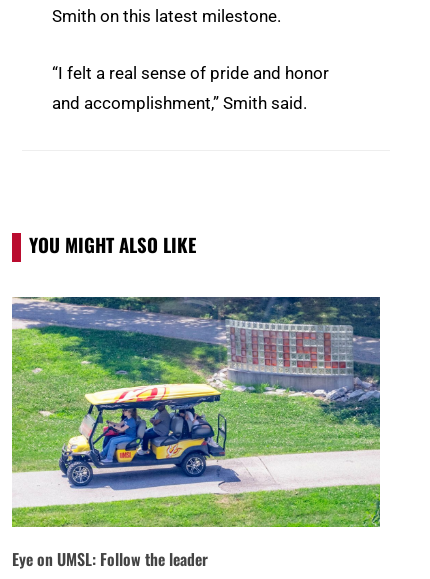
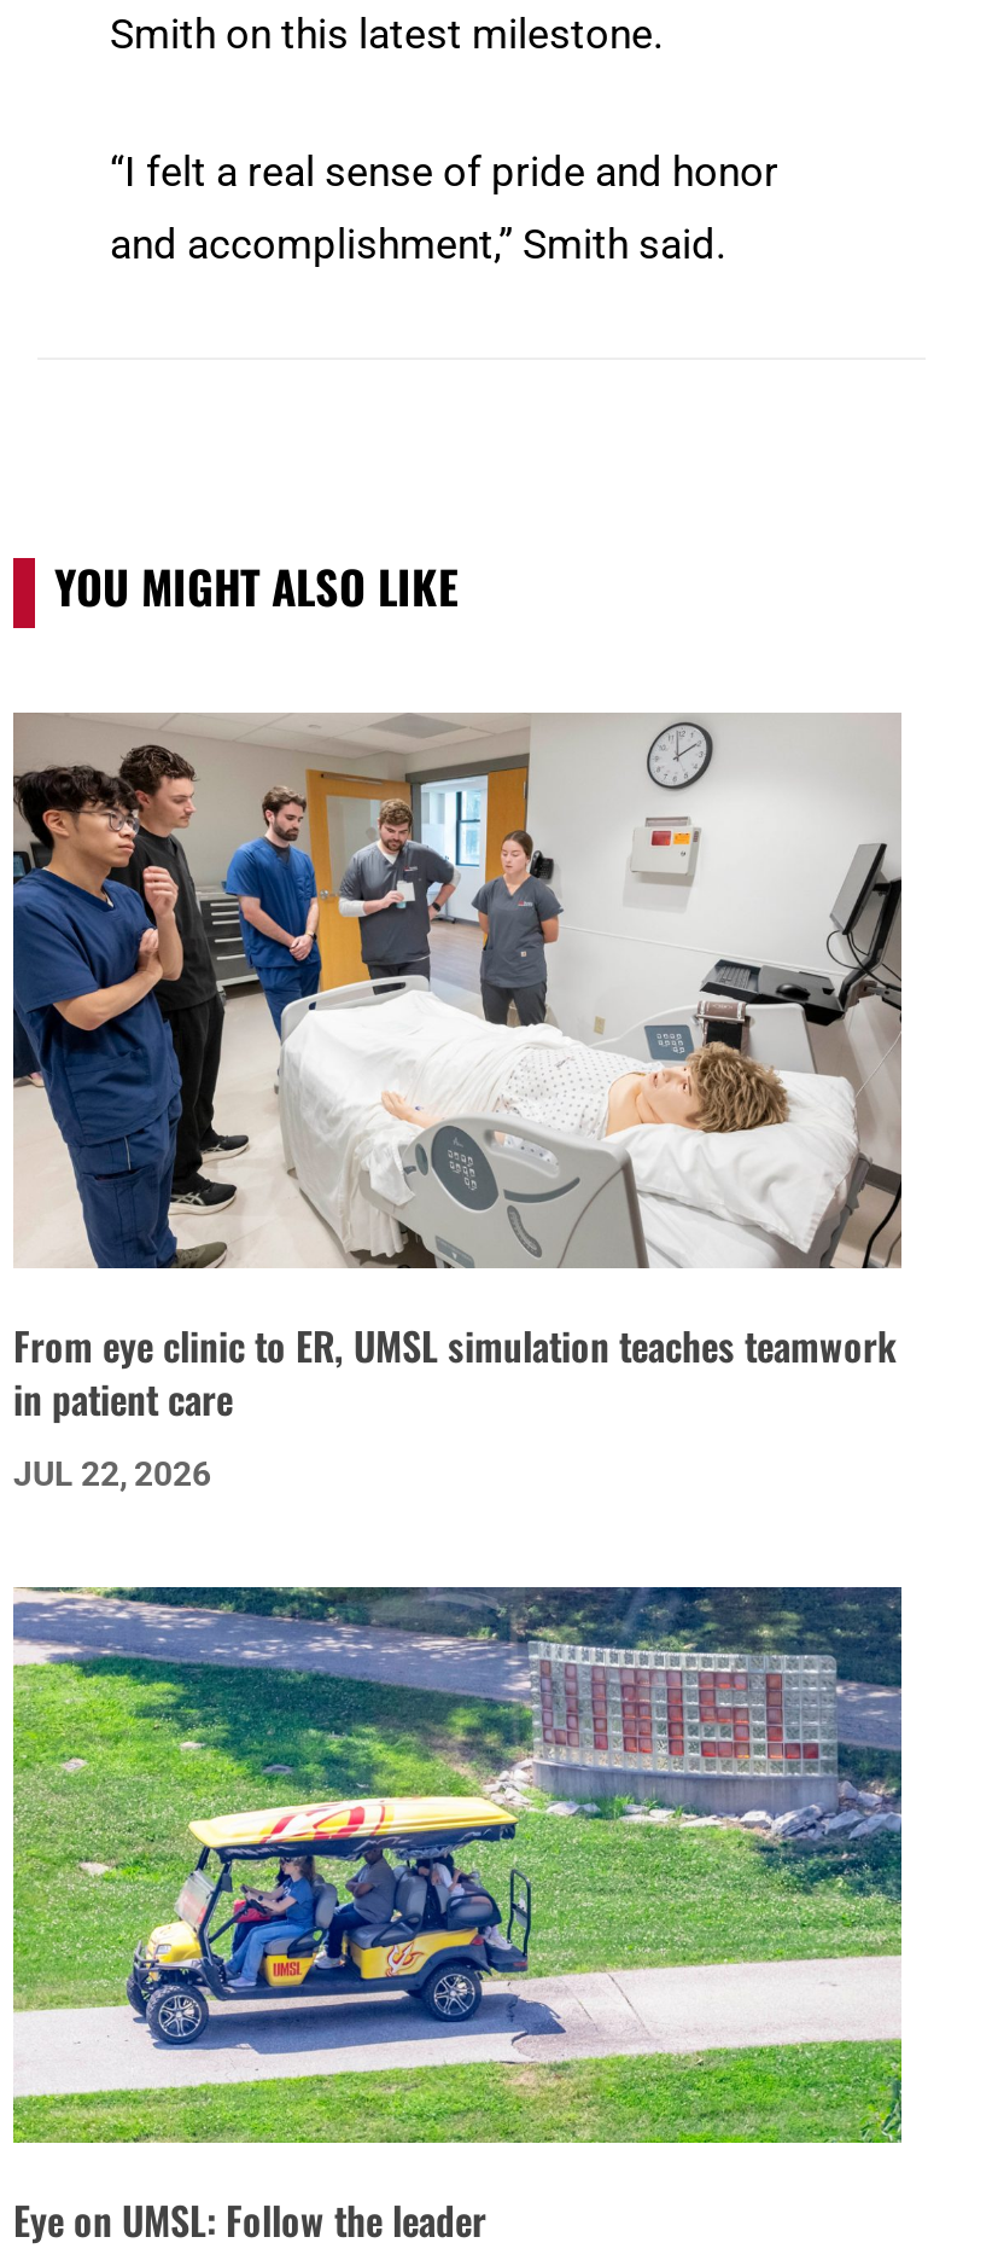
+ [image]
+ From eye clinic to ER, UMSL simulation teaches teamwork
+ in patient care
+ JUL 22, 2026
